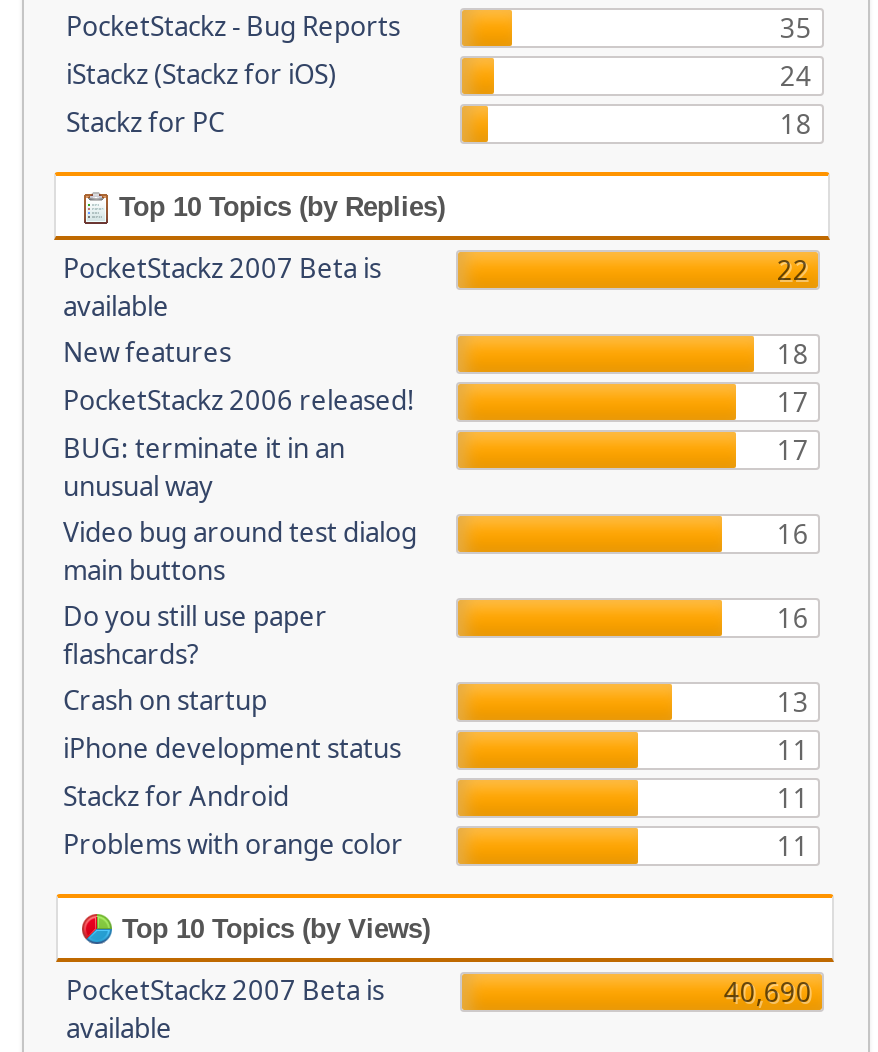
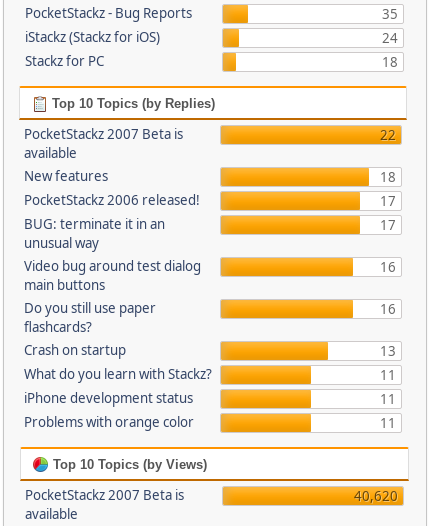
moved down: iPhone development status

+ What do you learn with Stackz?

- Stackz for Android

- 40,690
+ 40,620
